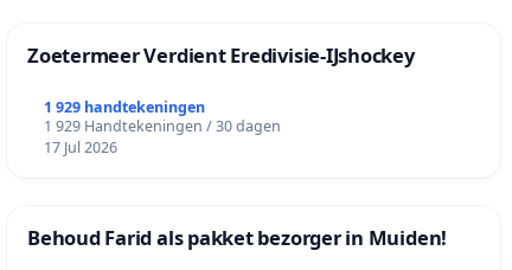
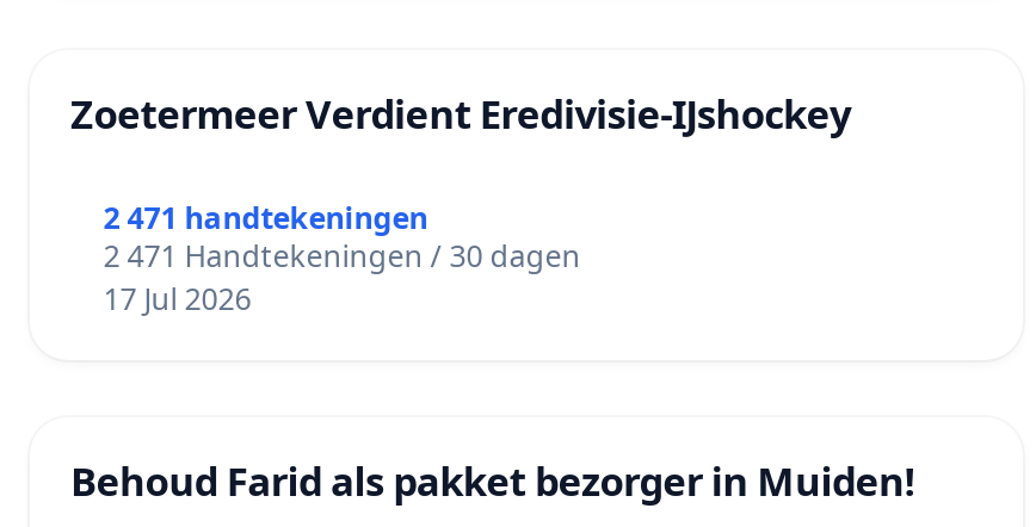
- 1 929 handtekeningen
+ 2 471 handtekeningen

- 1 929 Handtekeningen / 30 dagen
+ 2 471 Handtekeningen / 30 dagen
